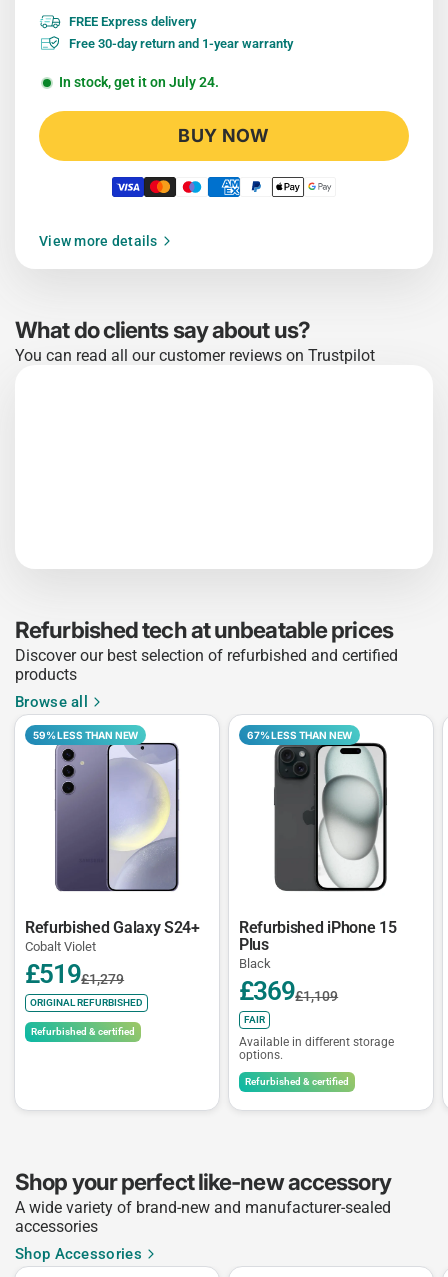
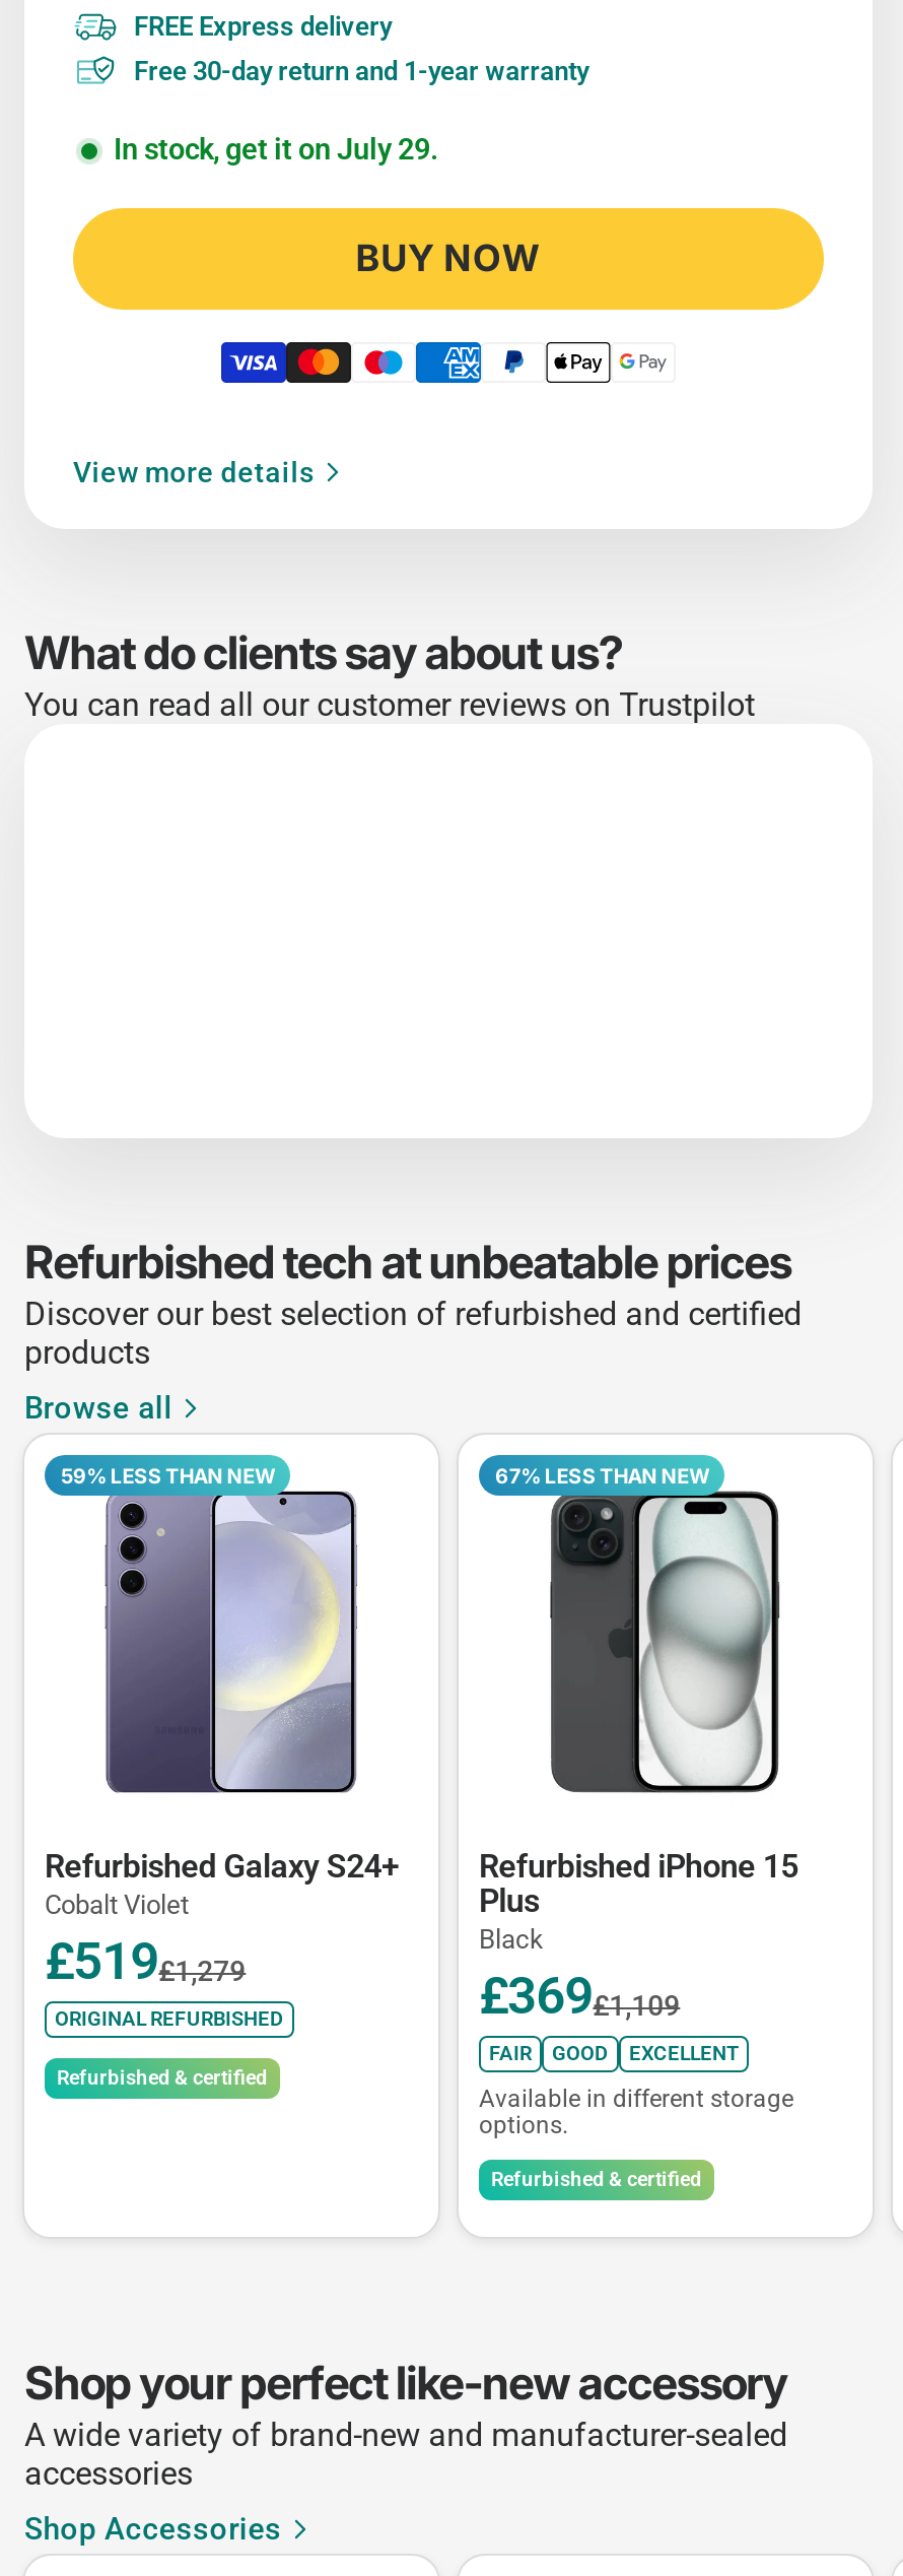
- In stock, get it on July 24.
+ In stock, get it on July 29.

+ GOOD
+ EXCELLENT
